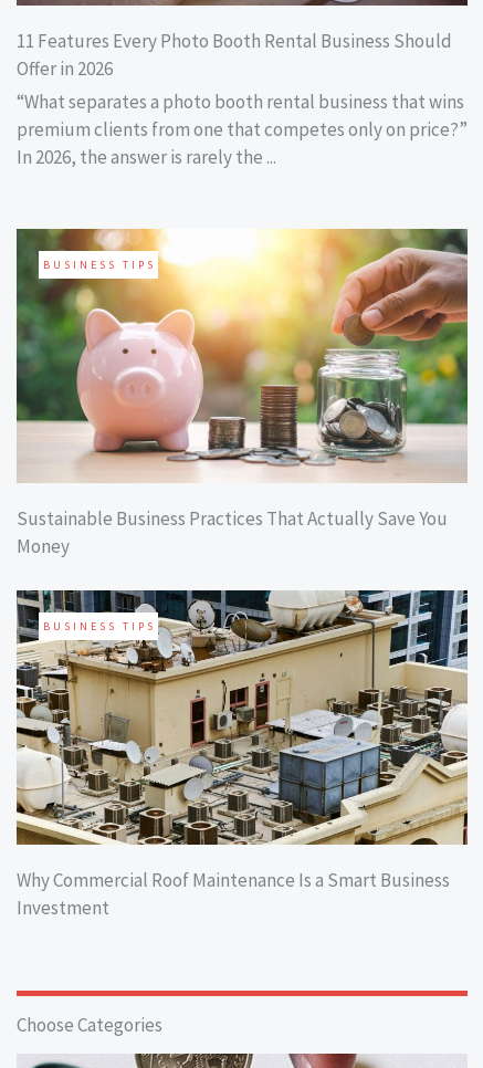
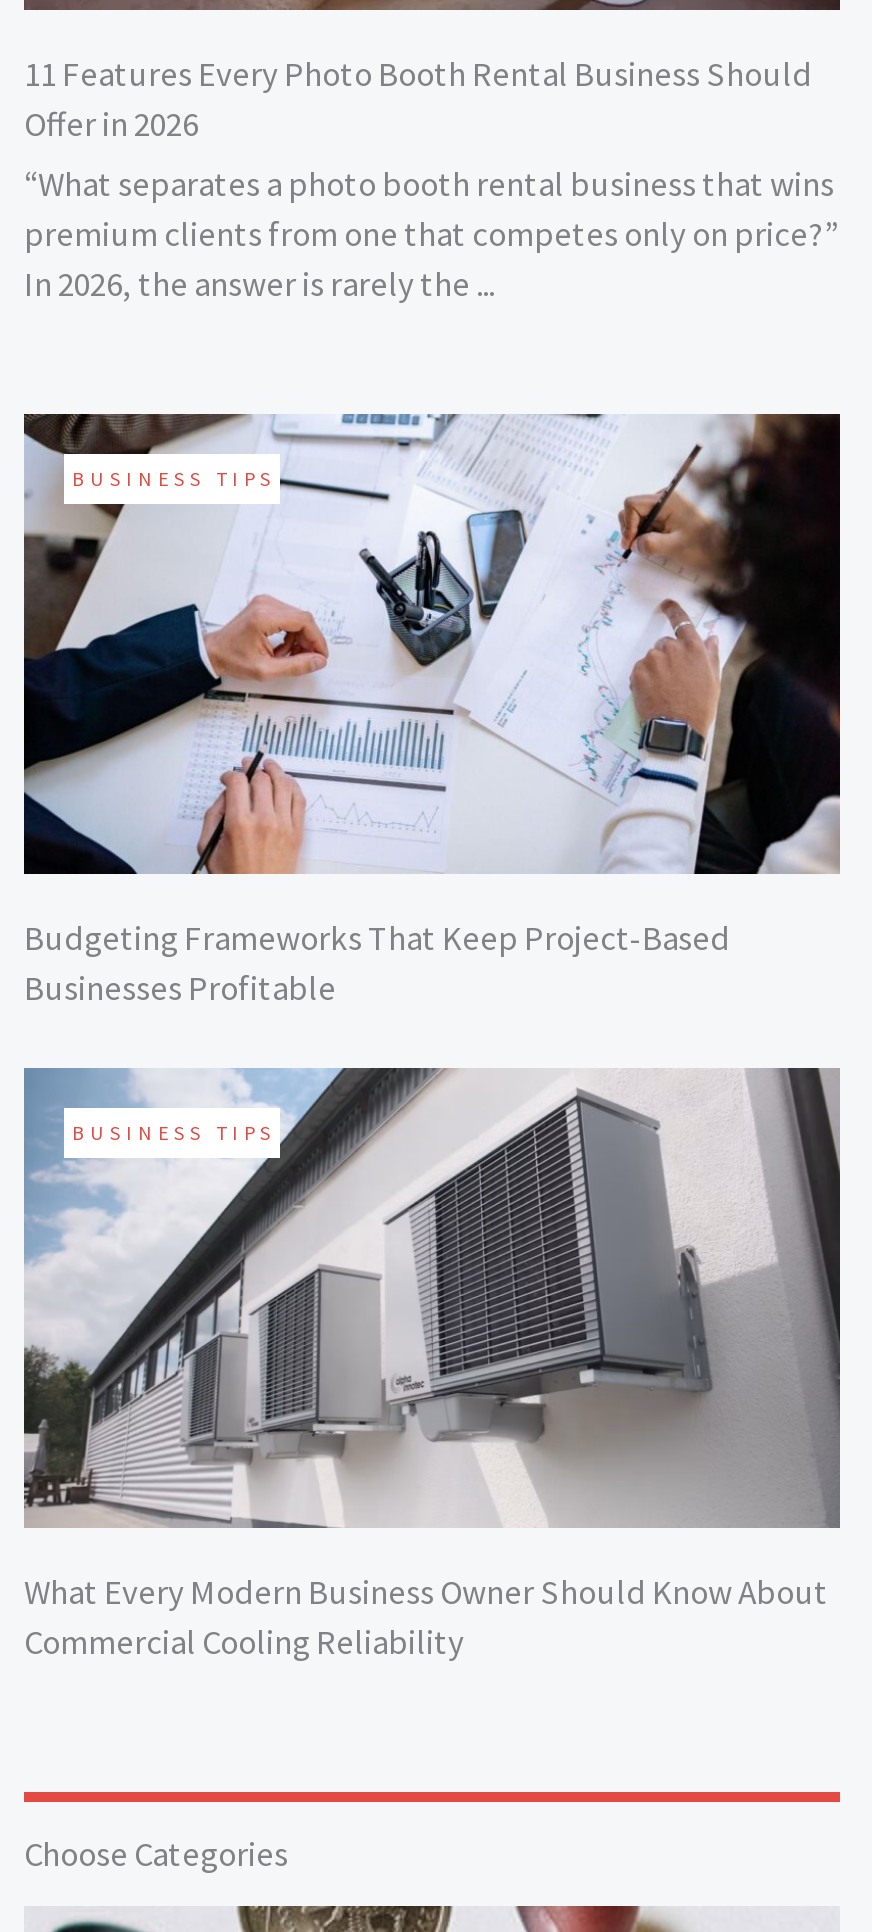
- [image]
- Sustainable Business Practices That Actually Save You
- Money
+ [image]
+ Budgeting Frameworks That Keep Project-Based
+ Businesses Profitable

- [image]
- Why Commercial Roof Maintenance Is a Smart Business
- Investment
+ [image]
+ What Every Modern Business Owner Should Know About
+ Commercial Cooling Reliability
